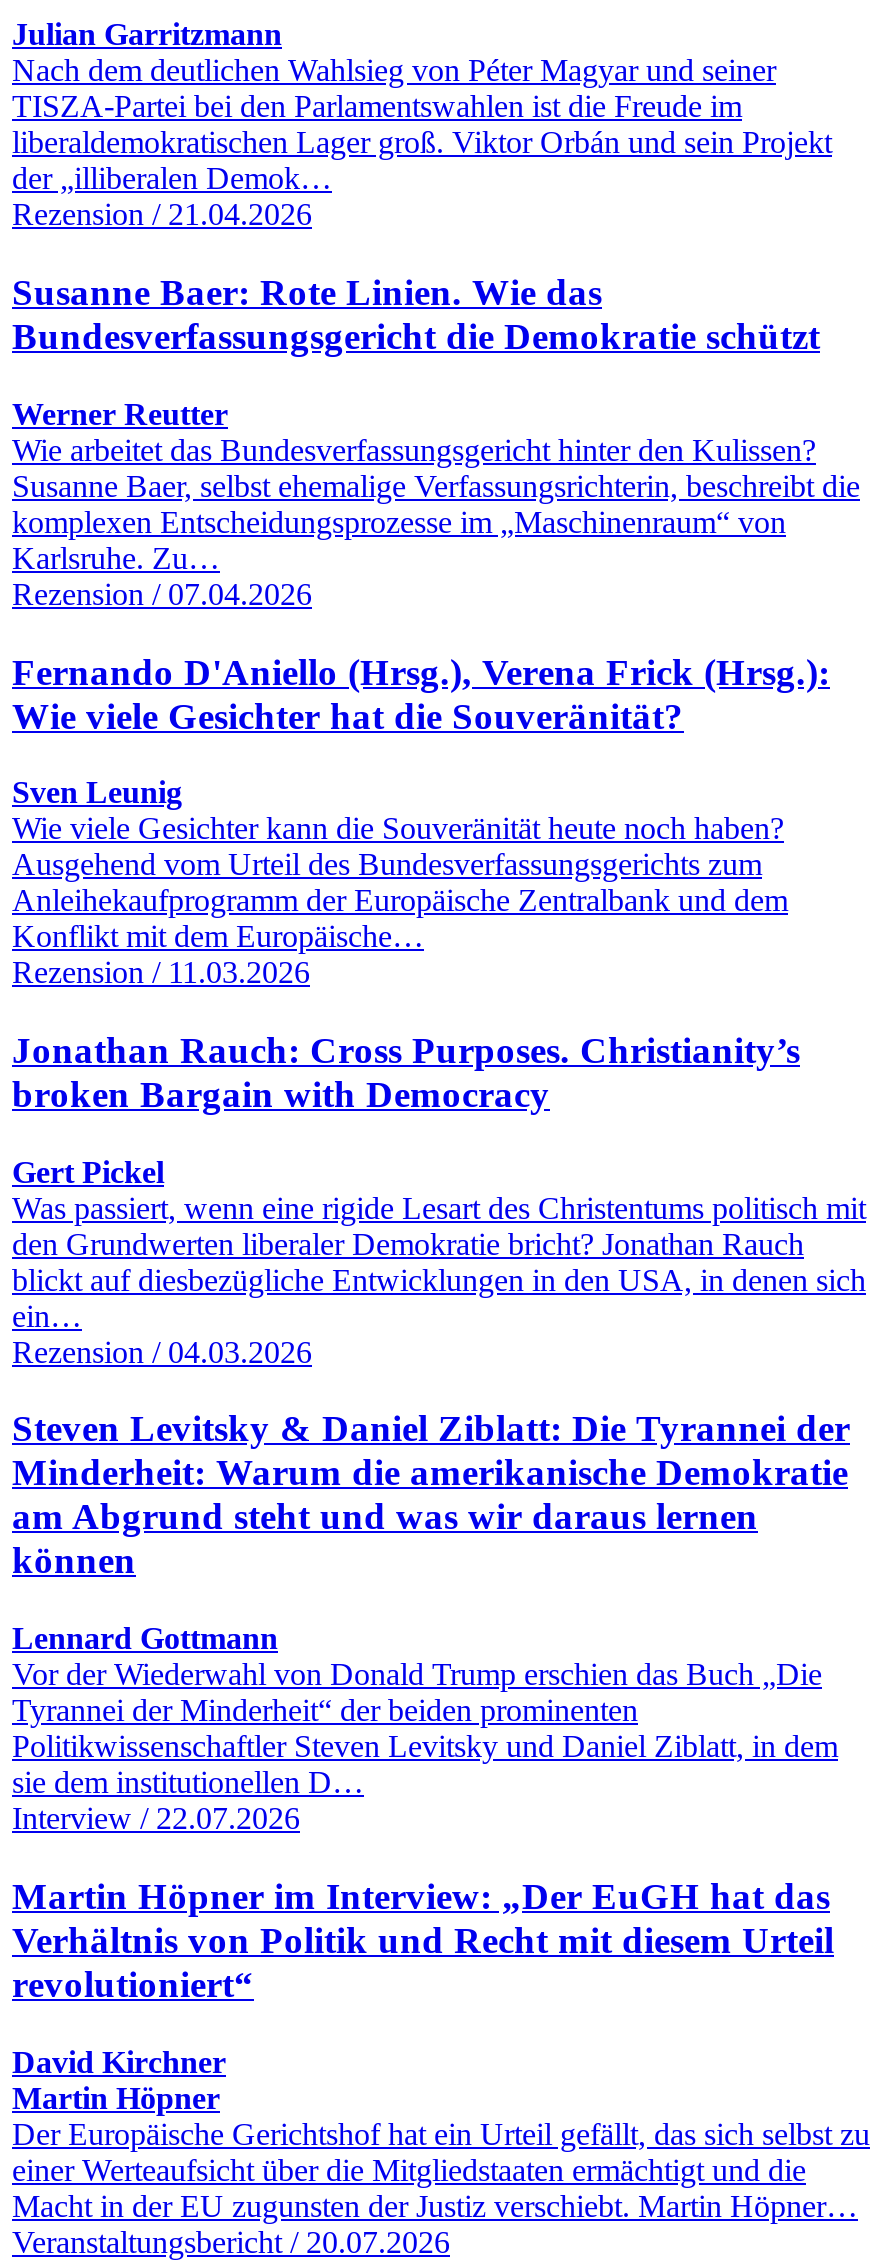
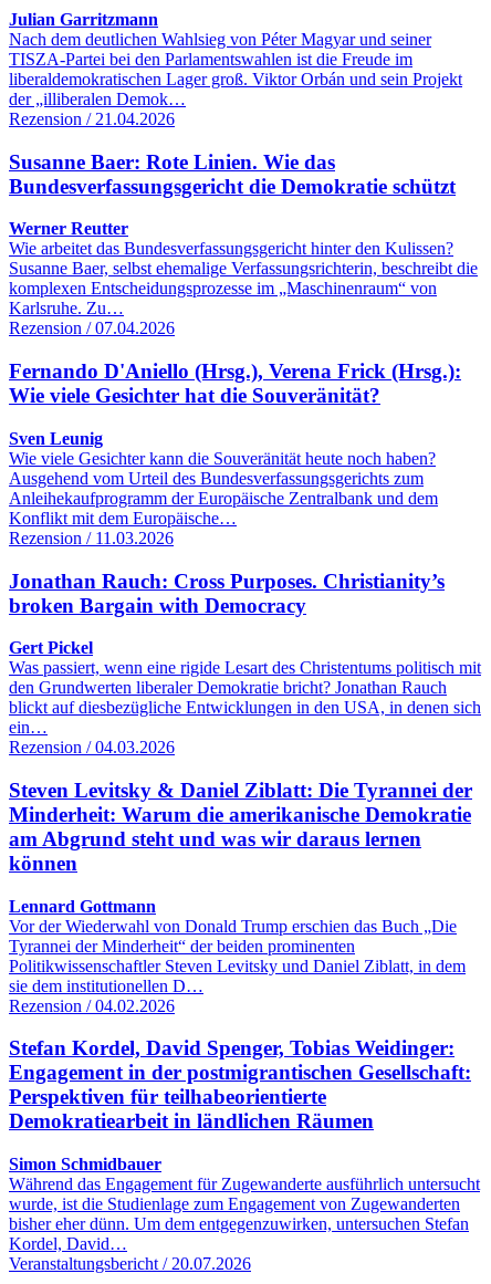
- Interview / 22.07.2026
+ Rezension / 04.02.2026

- Martin Höpner im Interview: „Der EuGH hat das
- Verhältnis von Politik und Recht mit diesem Urteil
- revolutioniert“
+ Stefan Kordel, David Spenger, Tobias Weidinger:
+ Engagement in der postmigrantischen Gesellschaft:
+ Perspektiven für teilhabeorientierte
+ Demokratiearbeit in ländlichen Räumen

- David Kirchner
- Martin Höpner
- Der Europäische Gerichtshof hat ein Urteil gefällt, das sich selbst zu
- einer Werteaufsicht über die Mitgliedstaaten ermächtigt und die
- Macht in der EU zugunsten der Justiz verschiebt. Martin Höpner…
+ Simon Schmidbauer
+ Während das Engagement für Zugewanderte ausführlich untersucht
+ wurde, ist die Studienlage zum Engagement von Zugewanderten
+ bisher eher dünn. Um dem entgegenzuwirken, untersuchen Stefan
+ Kordel, David…
